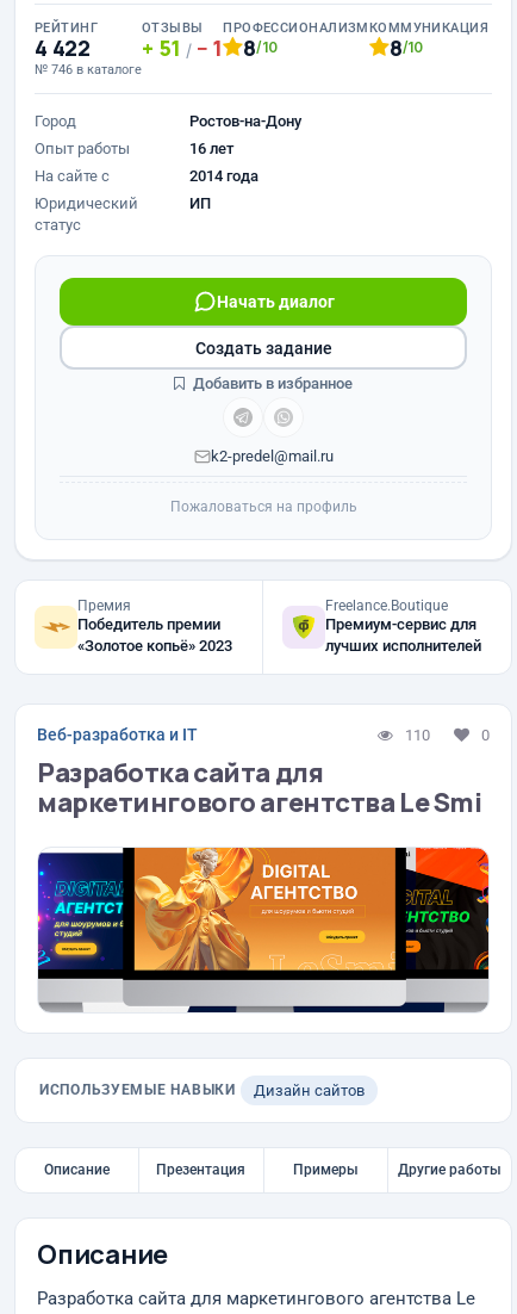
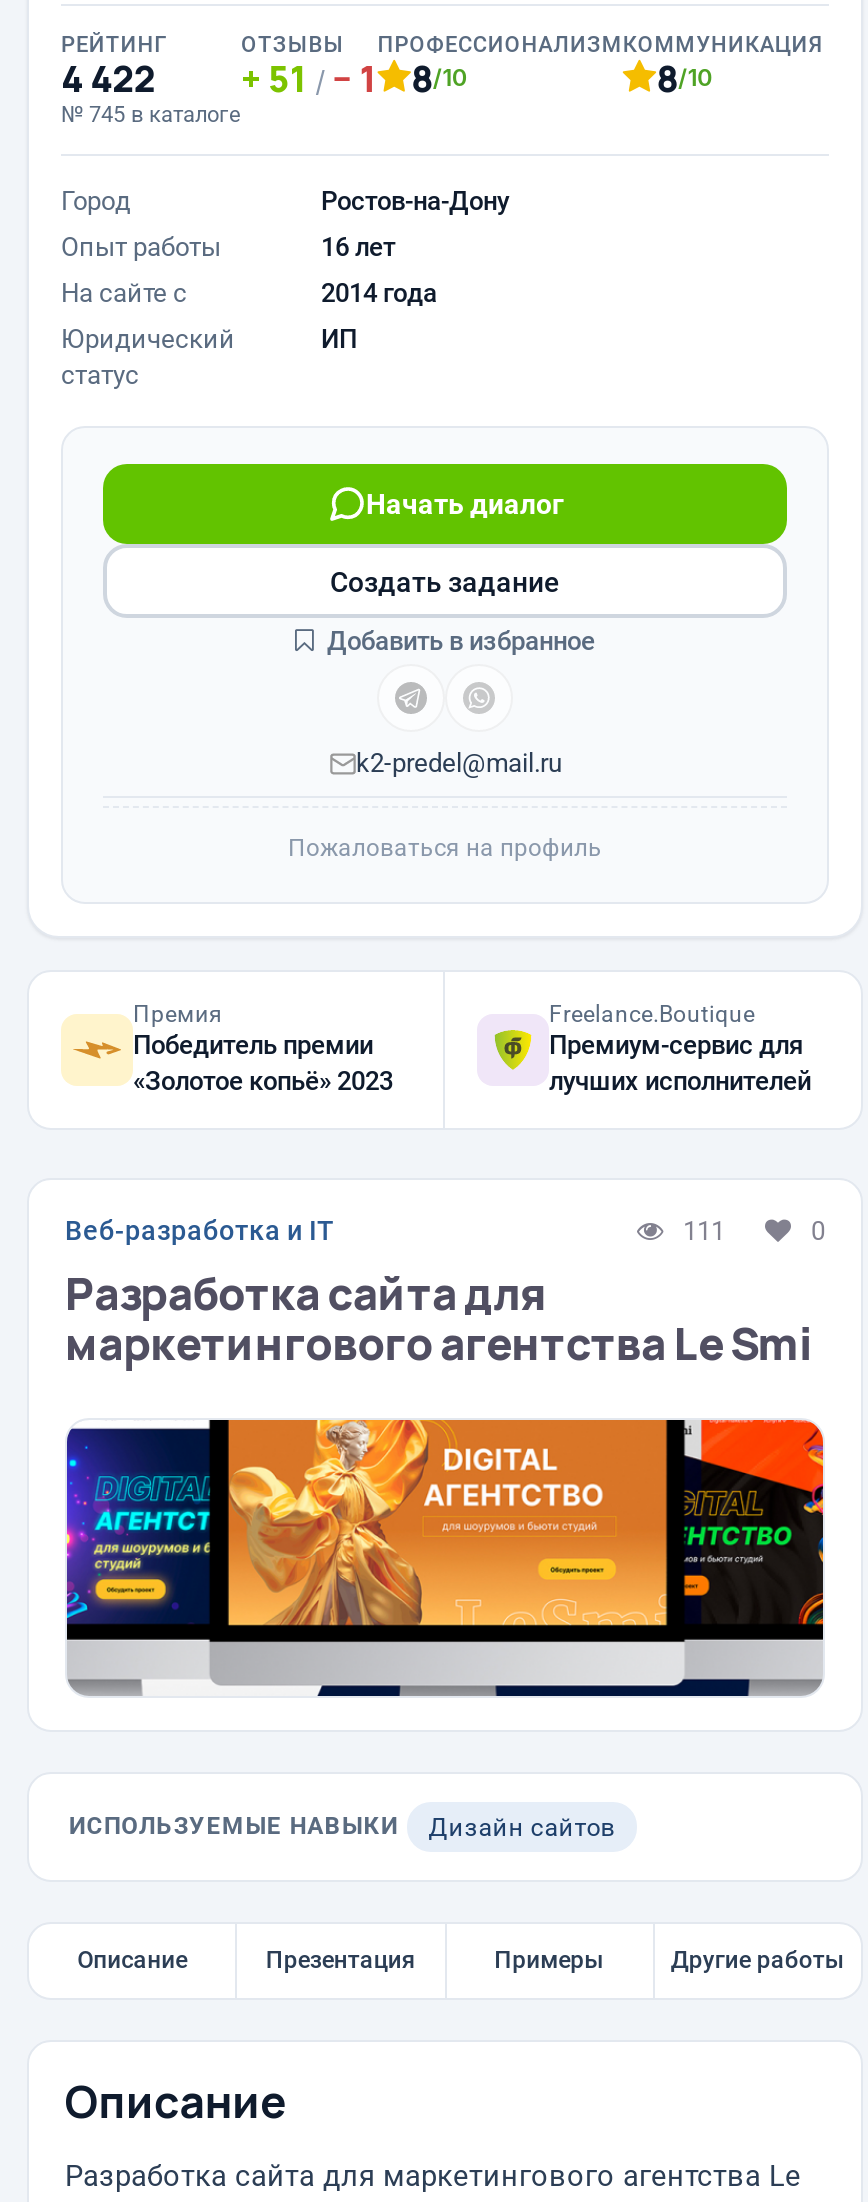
- № 746 в каталоге
+ № 745 в каталоге

- 110
+ 111
